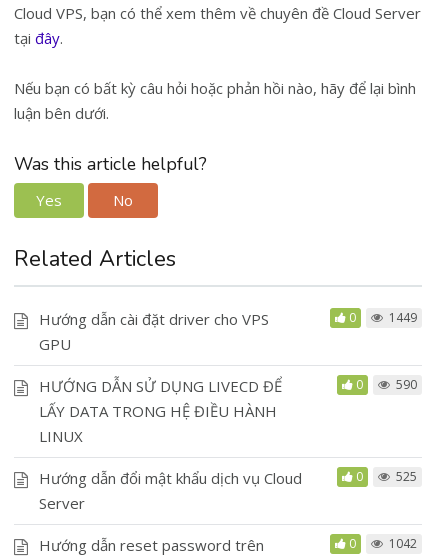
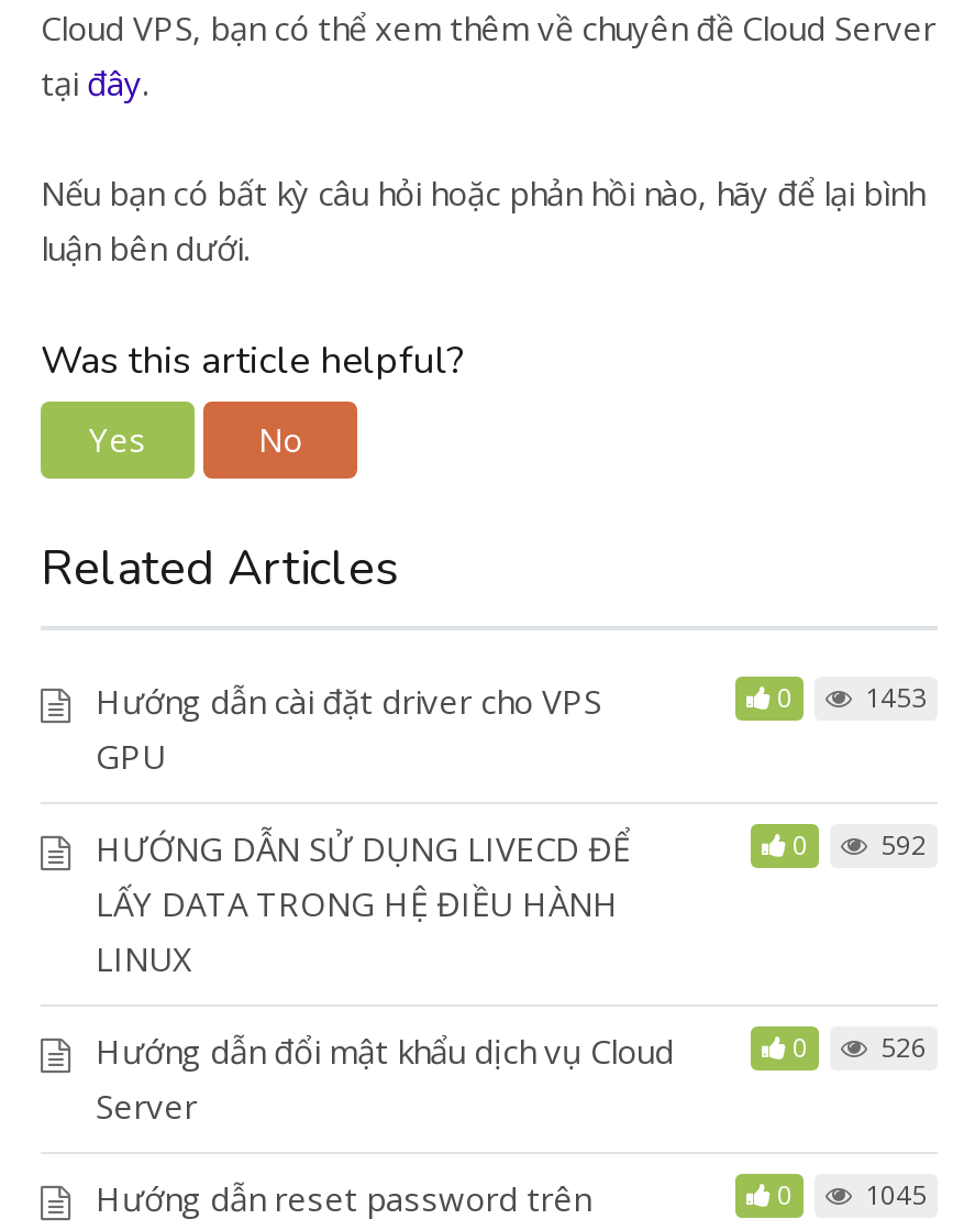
- 0 1449
+ 0 1453

- 0 590
+ 0 592

- 0 525
+ 0 526

- 0 1042
+ 0 1045
